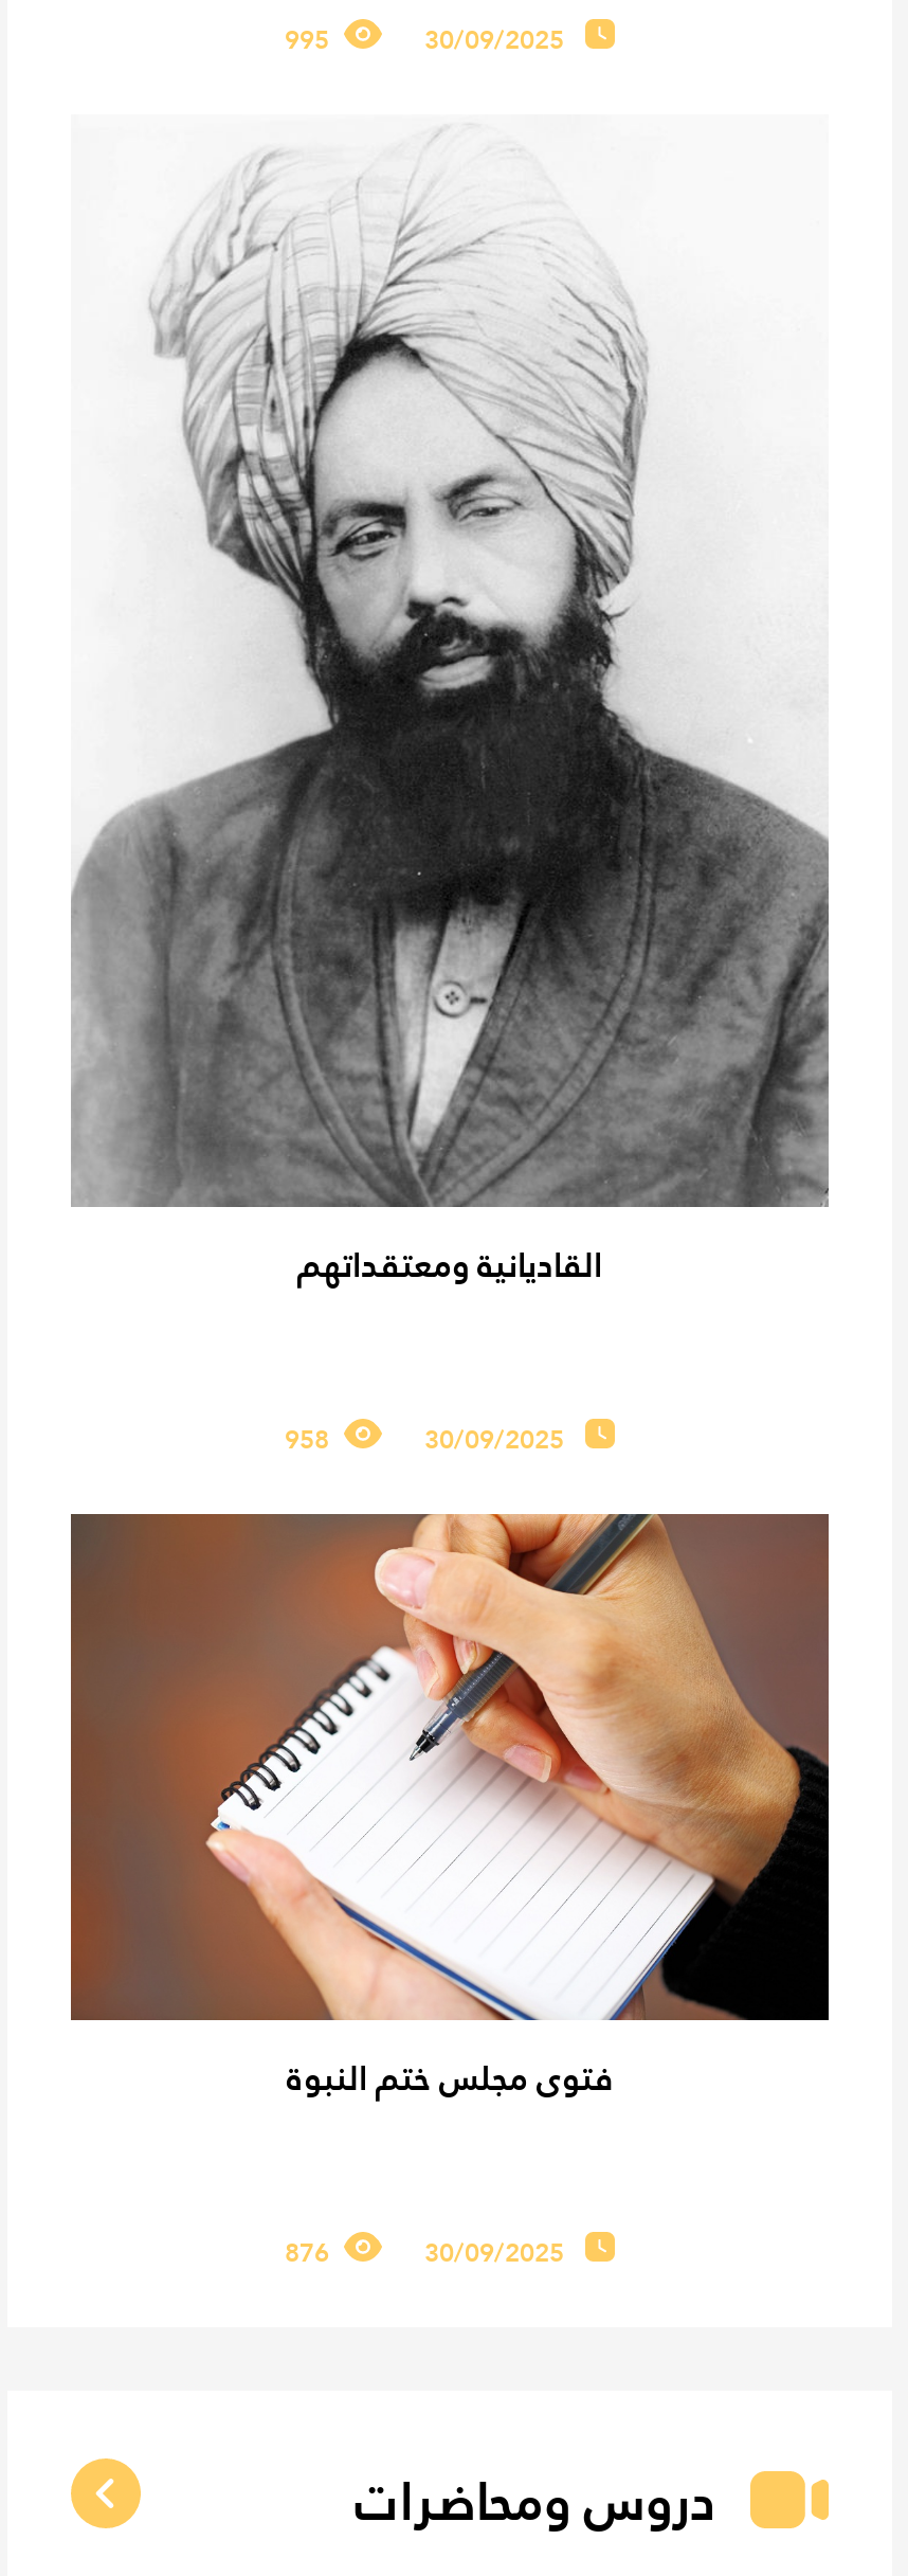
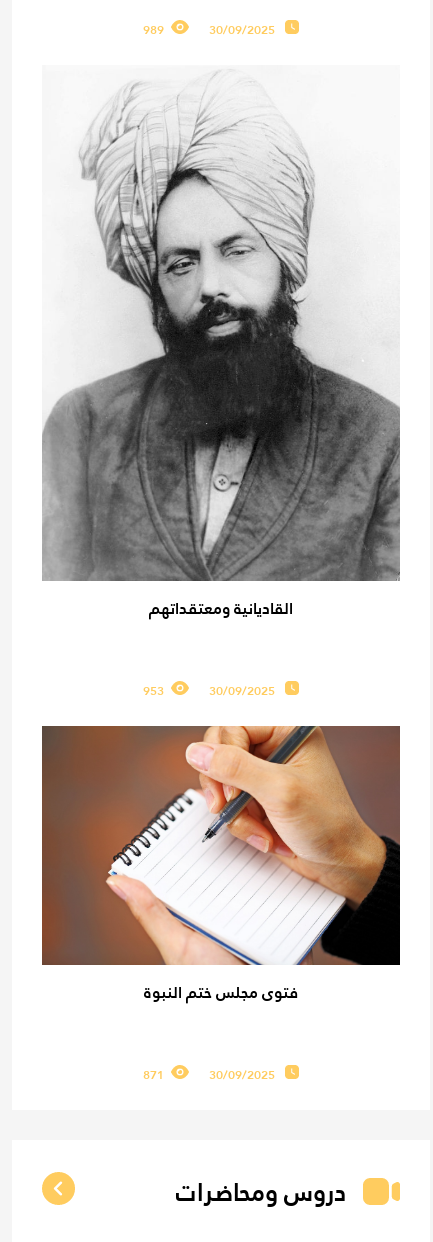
- 995
+ 989

- 958
+ 953

- 876
+ 871
